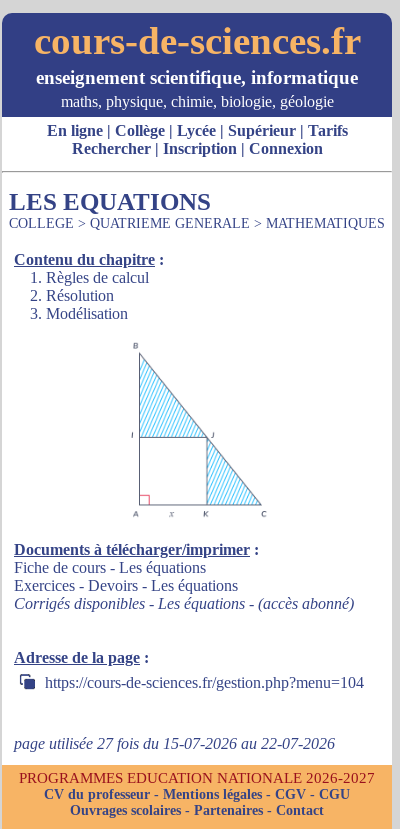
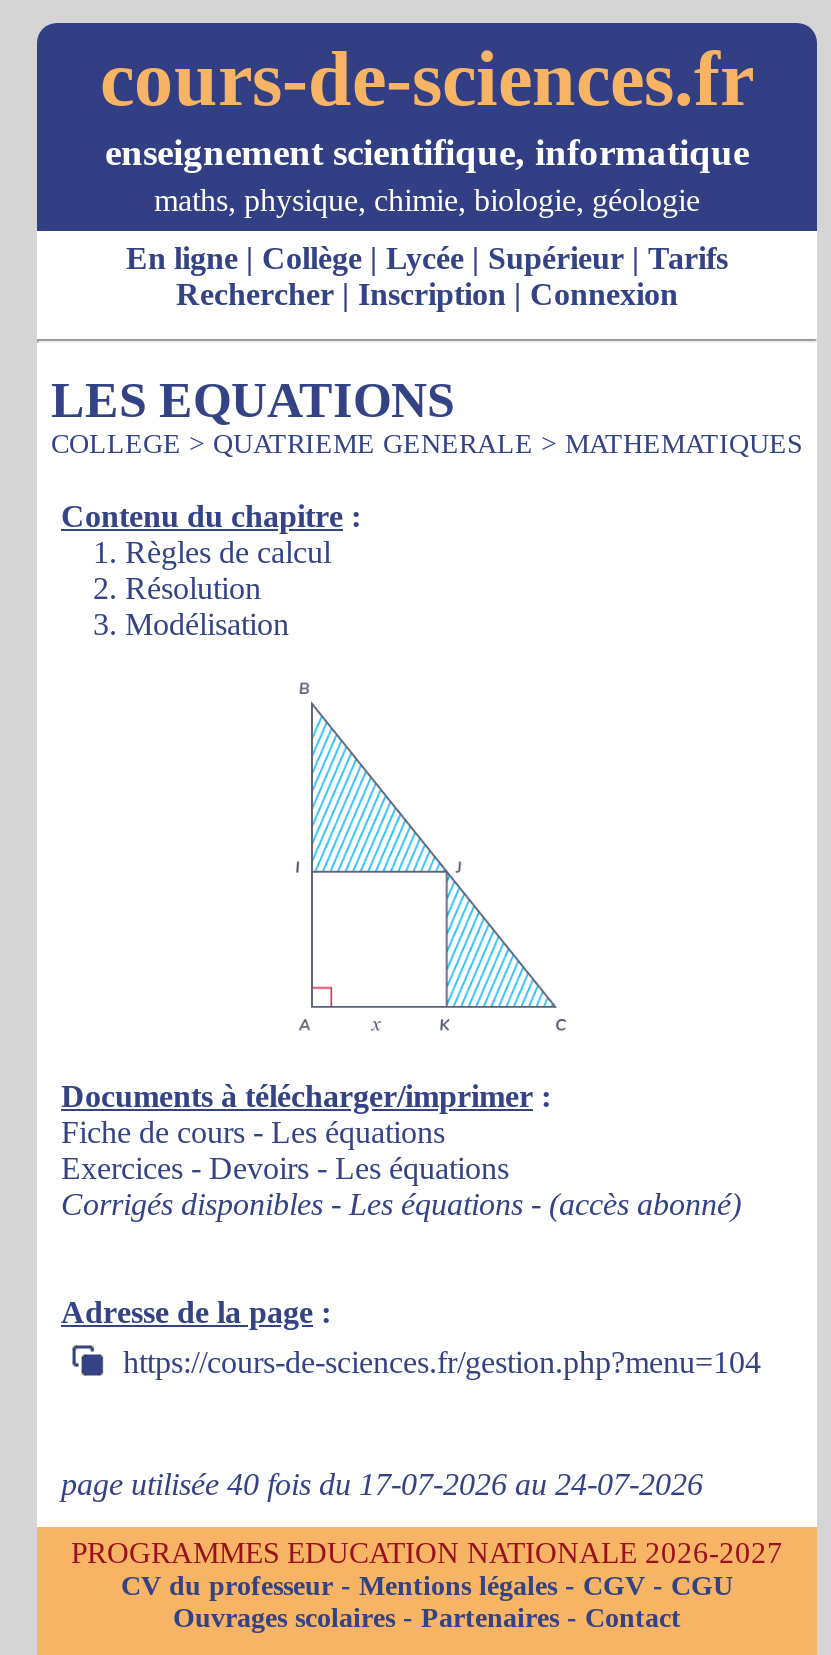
- page utilisée 27 fois du 15-07-2026 au 22-07-2026
+ page utilisée 40 fois du 17-07-2026 au 24-07-2026
